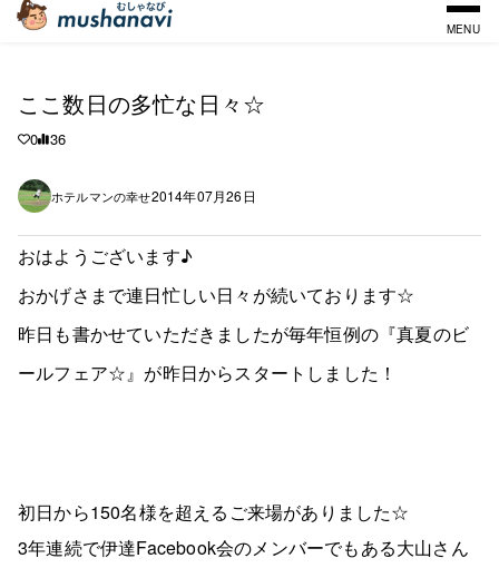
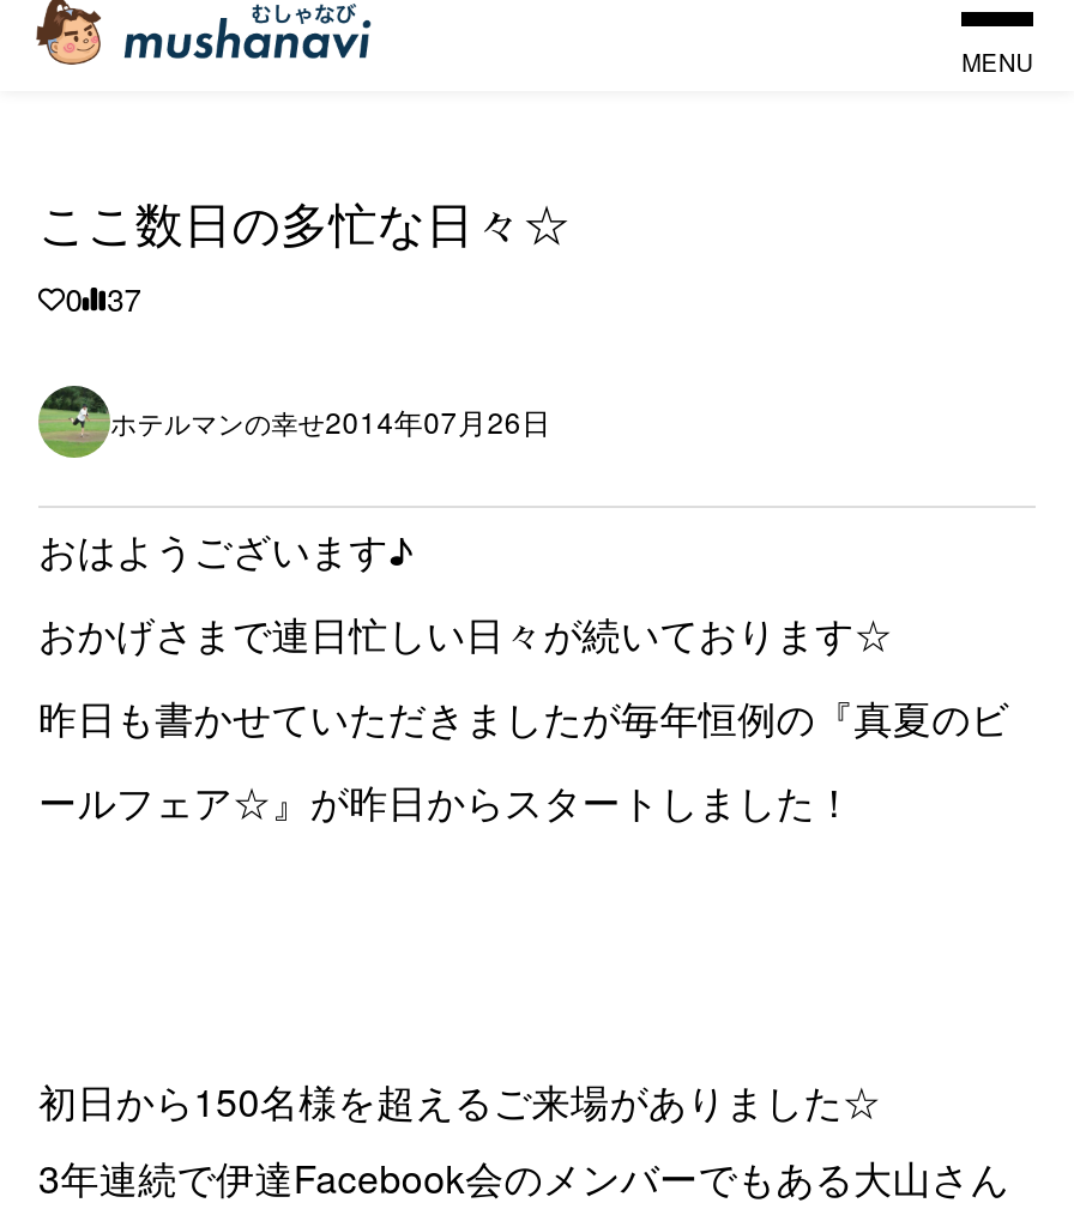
- 0 36
+ 0 37
